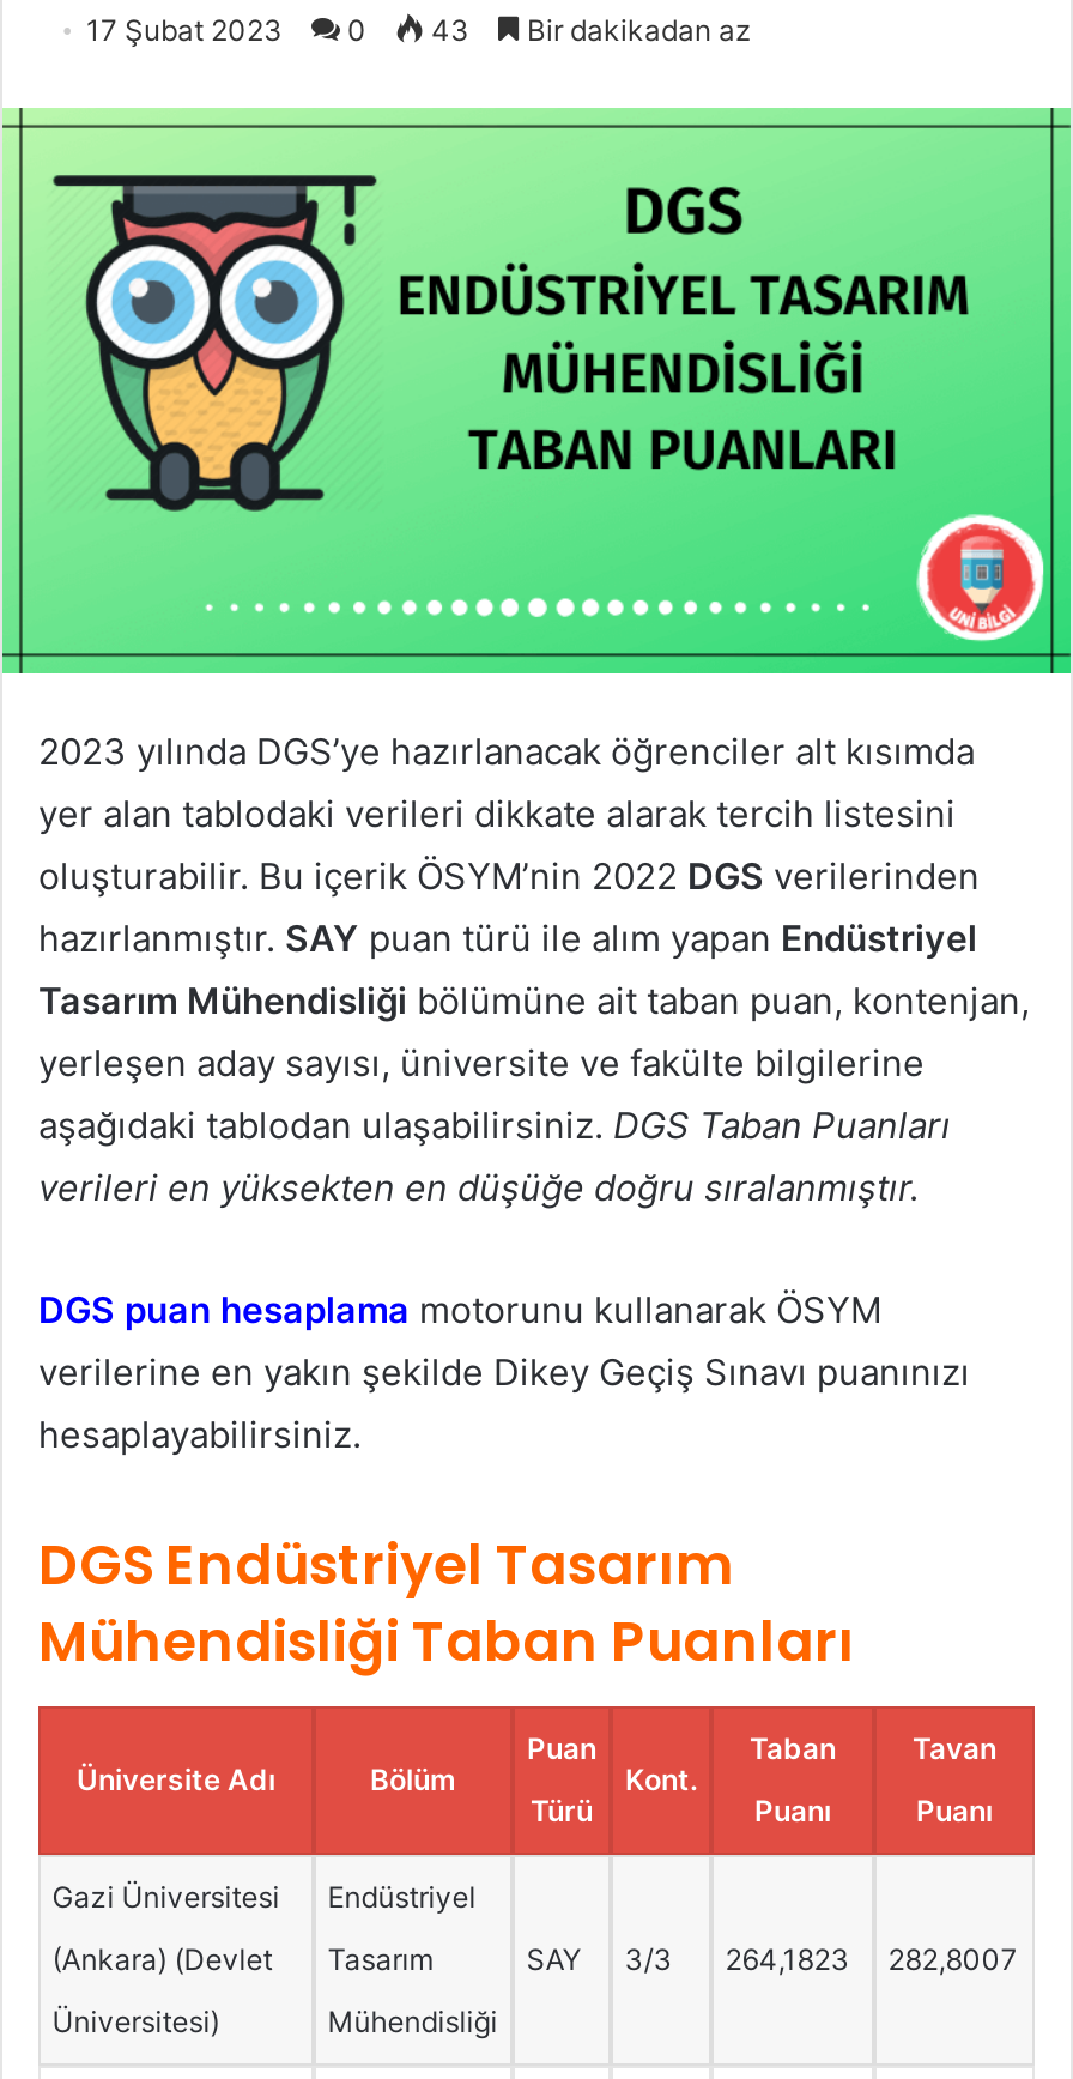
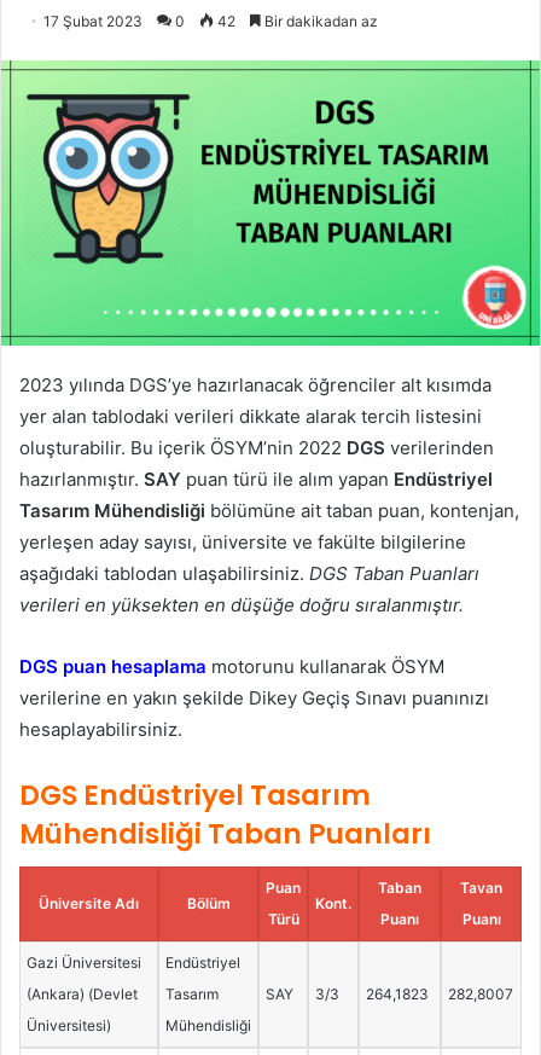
- 17 Şubat 2023 0 43 Bir dakikadan az
+ 17 Şubat 2023 0 42 Bir dakikadan az
